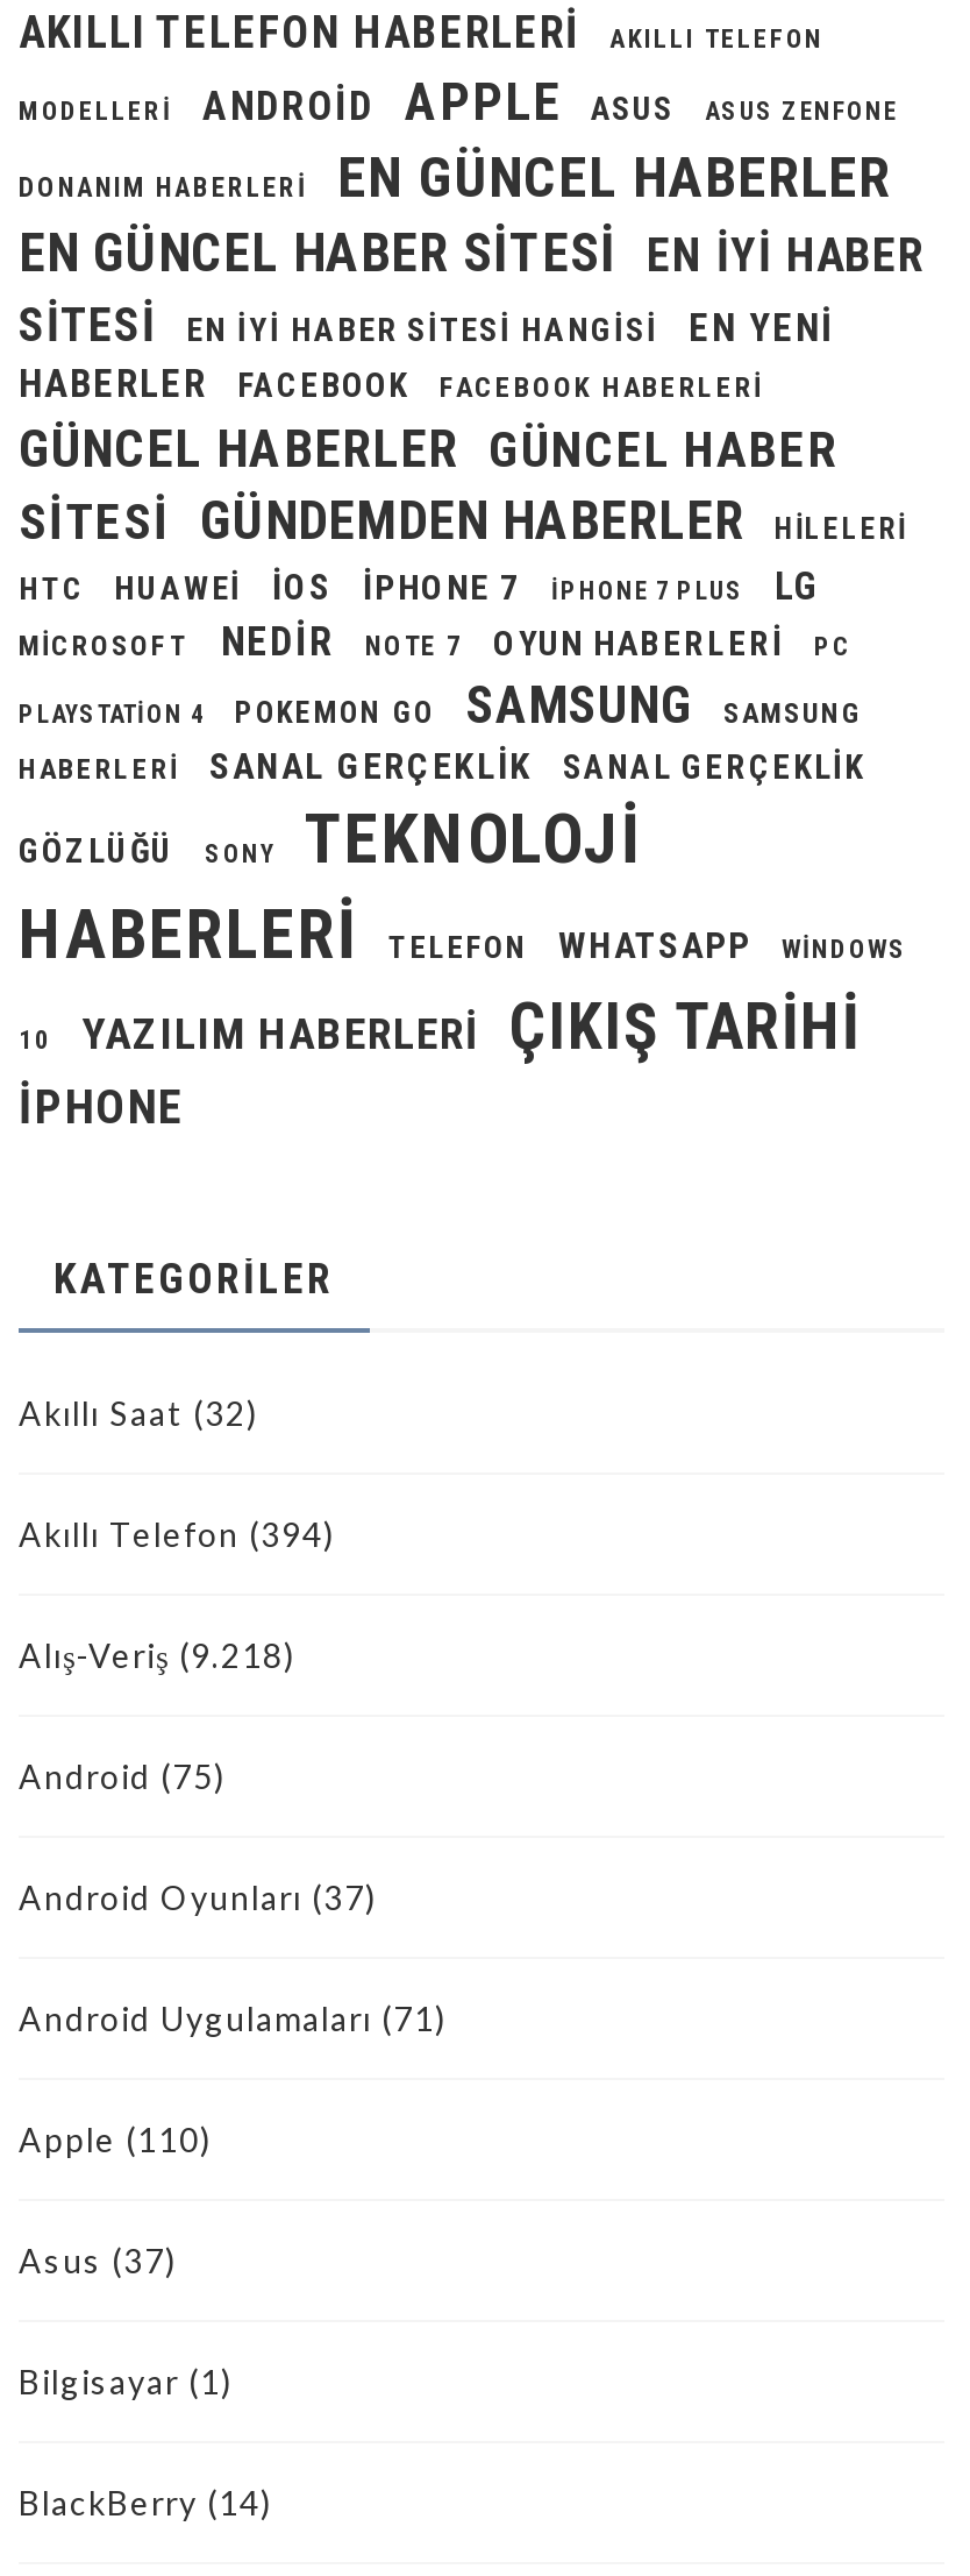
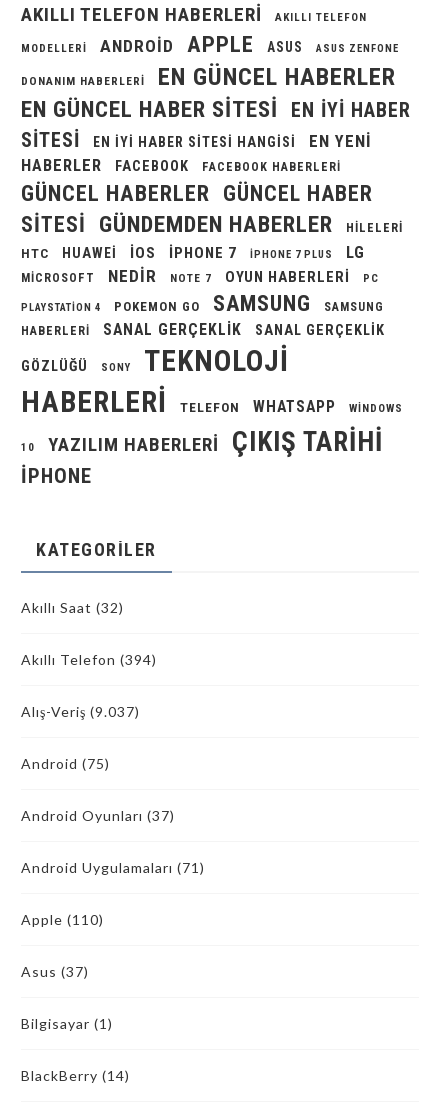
- Alış-Veriş (9.218)
+ Alış-Veriş (9.037)
